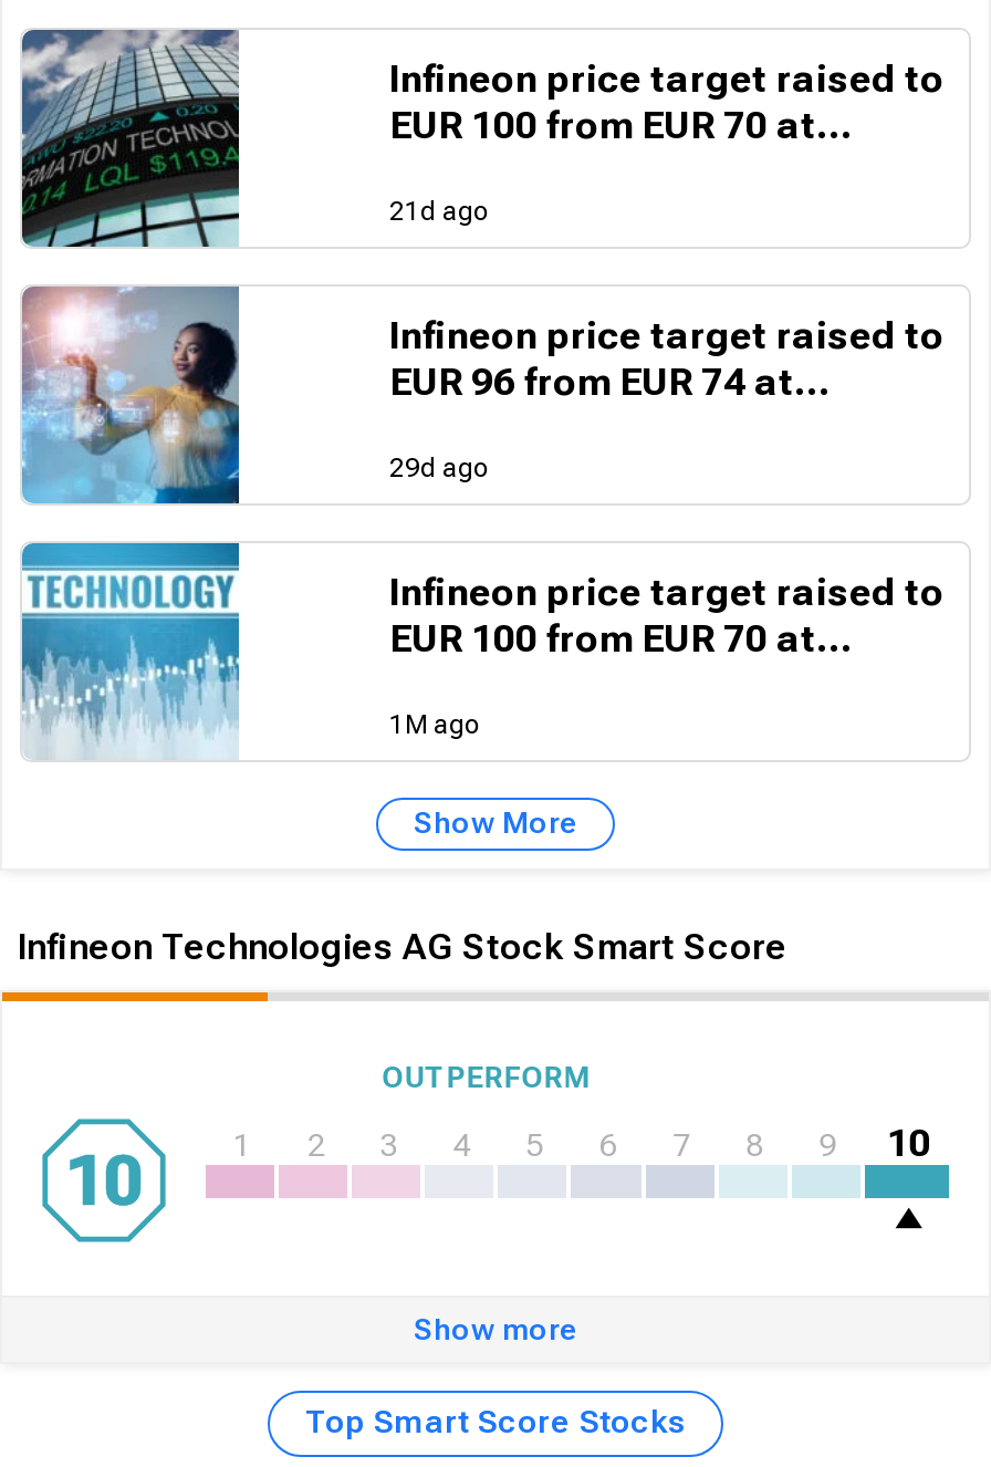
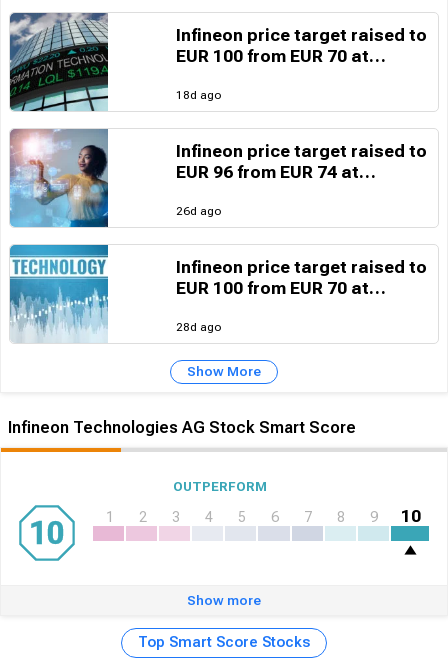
- 21d ago
+ 18d ago

- 29d ago
+ 26d ago

- 1M ago
+ 28d ago
